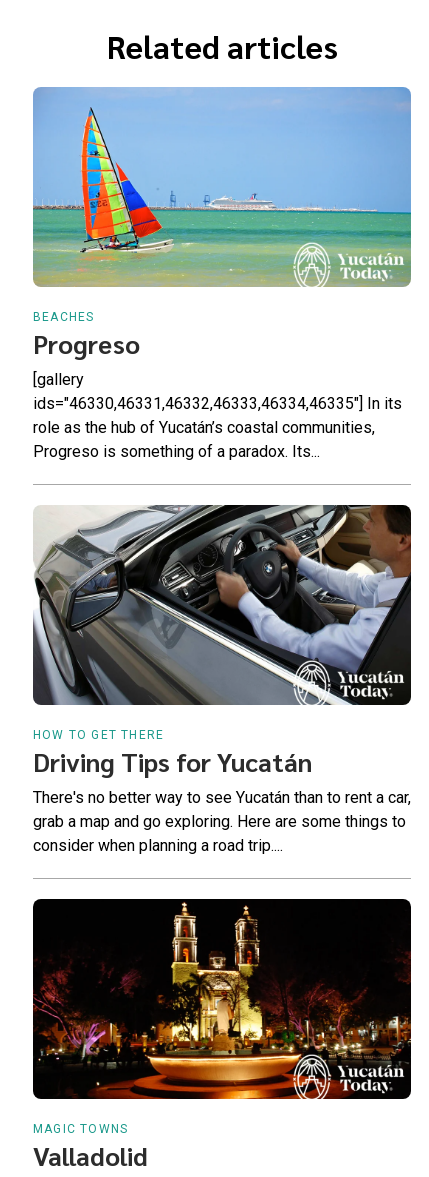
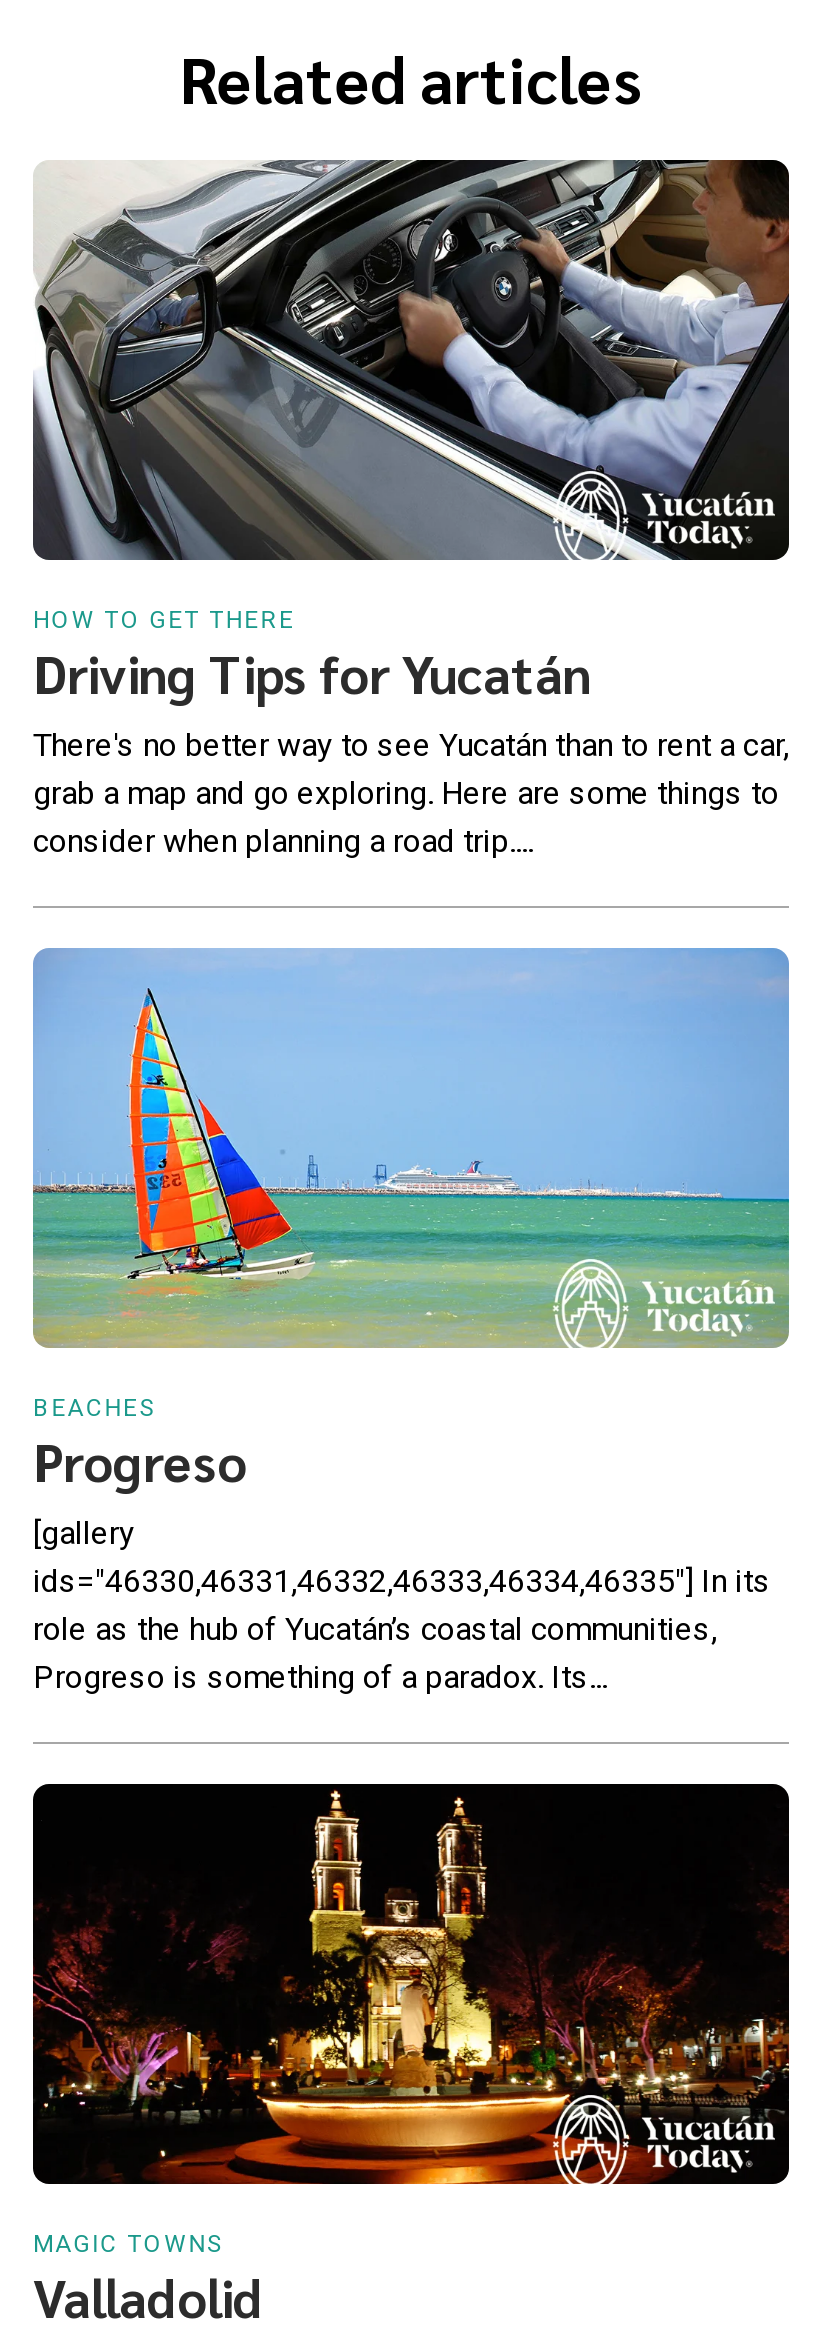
moved down: [image] | BEACHES | Progreso | [gallery | ids="46330,46331,46332,46333,46334,46335"] In its | role as the hub of Yucatán’s coastal communities, | Progreso is something of a paradox. Its...

moved up: [image] | HOW TO GET THERE | Driving Tips for Yucatán | There's no better way to see Yucatán than to rent a car, | grab a map and go exploring. Here are some things to | consider when planning a road trip....
